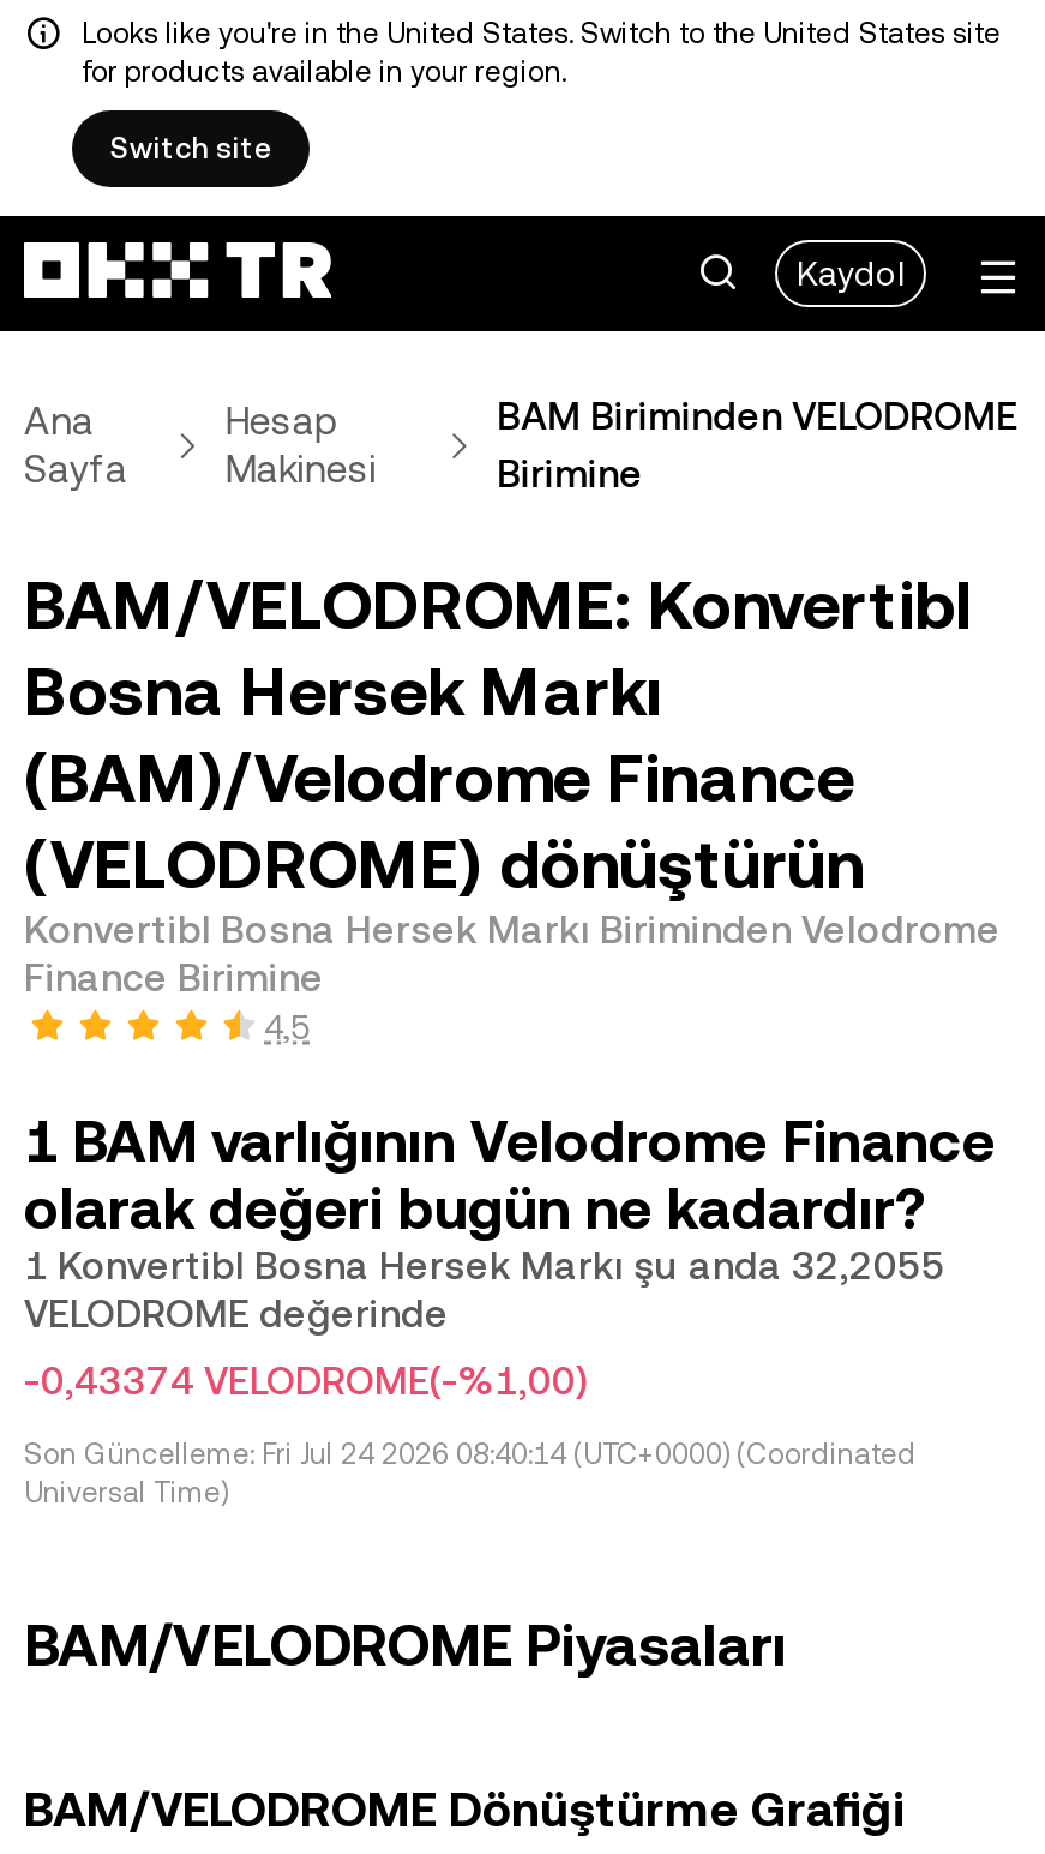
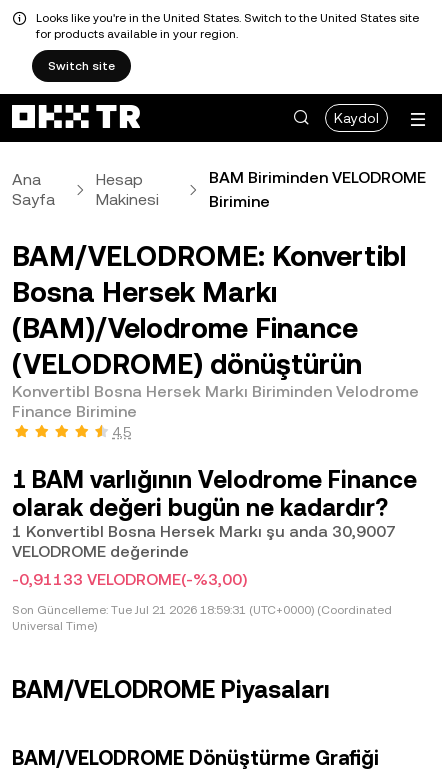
- 1 Konvertibl Bosna Hersek Markı şu anda 32,2055
+ 1 Konvertibl Bosna Hersek Markı şu anda 30,9007

- -0,43374 VELODROME(-%1,00)
+ -0,91133 VELODROME(-%3,00)

- Son Güncelleme: Fri Jul 24 2026 08:40:14 (UTC+0000) (Coordinated
+ Son Güncelleme: Tue Jul 21 2026 18:59:31 (UTC+0000) (Coordinated
